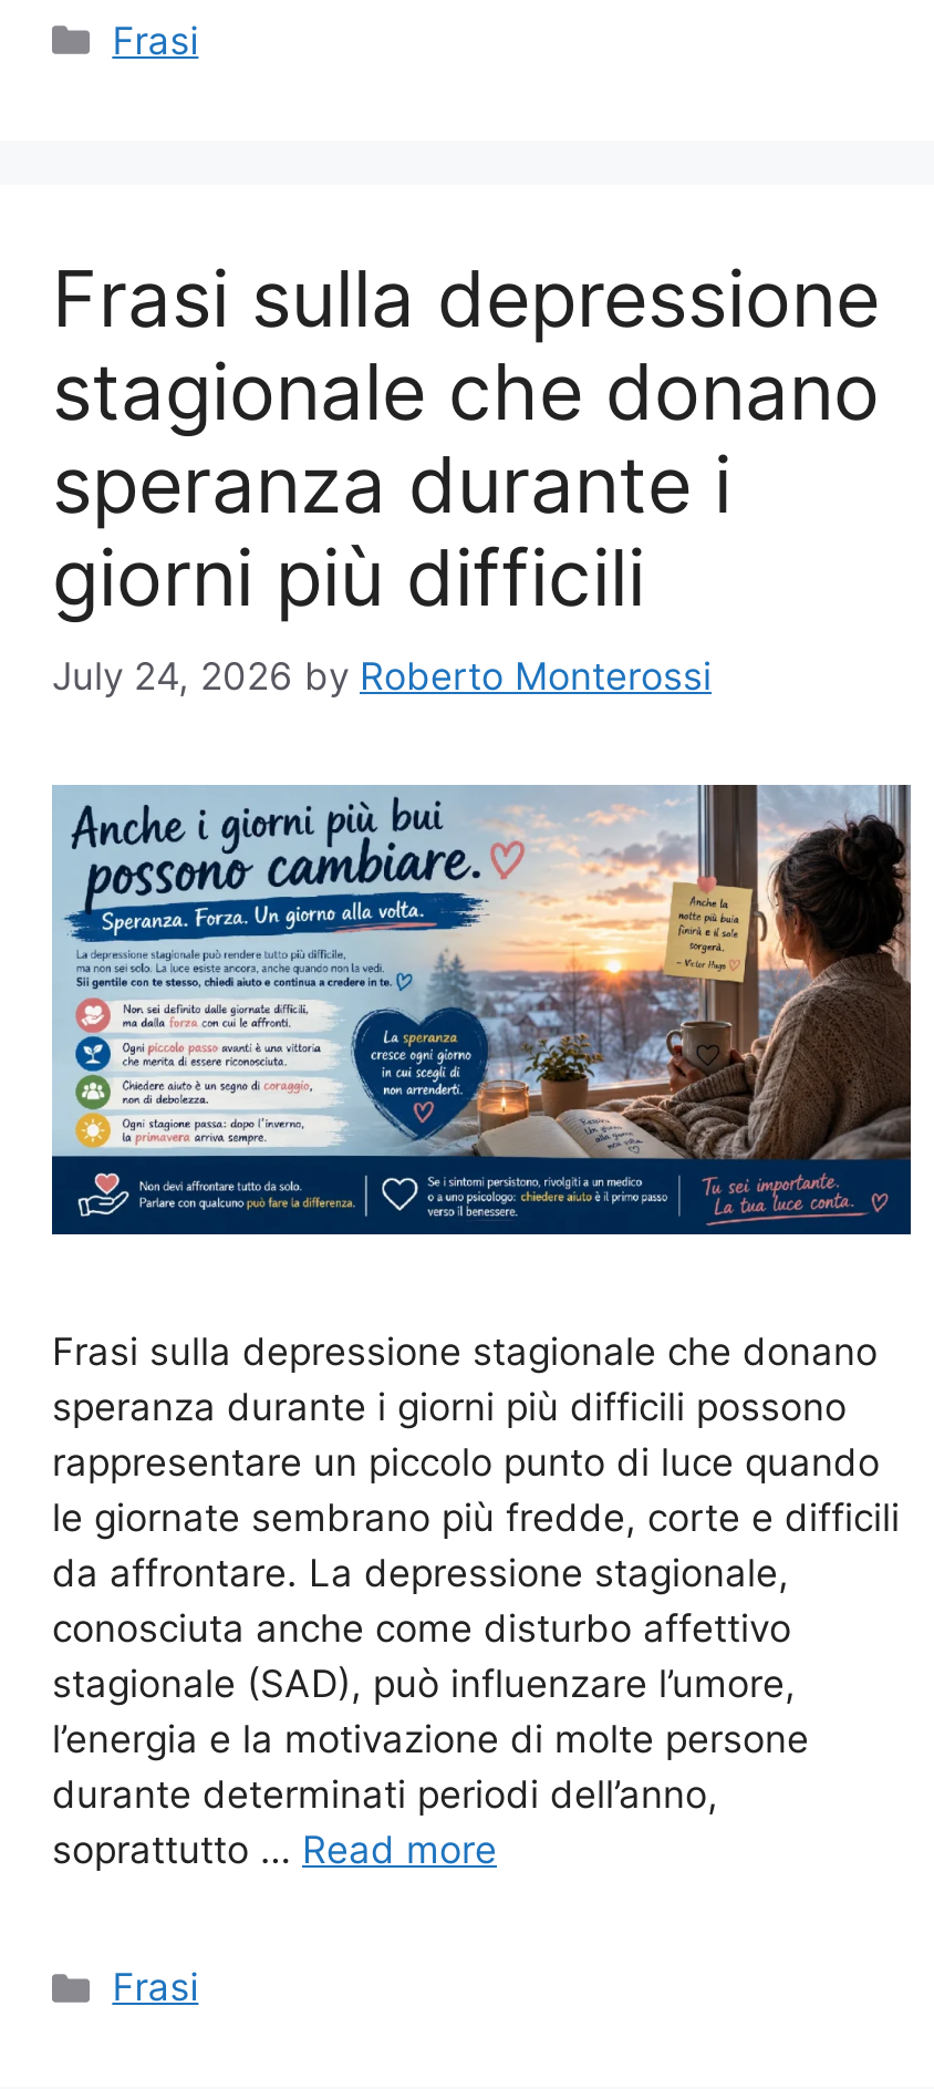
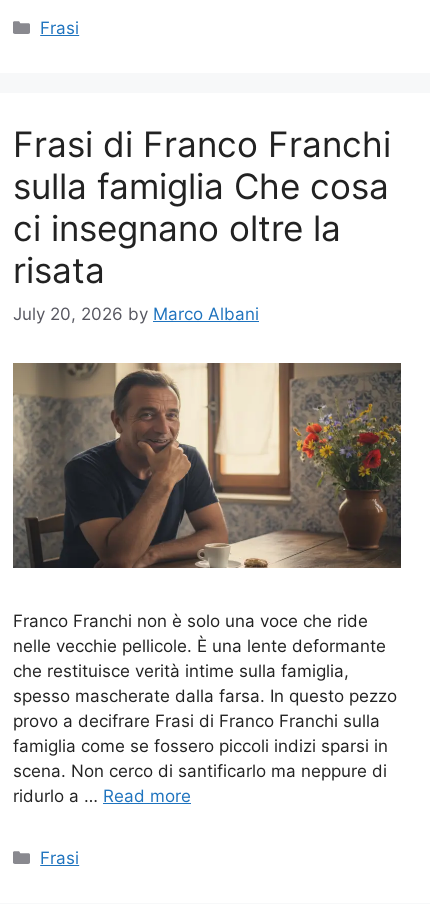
- Frasi sulla depressione
- stagionale che donano
- speranza durante i
- giorni più difficili
- July 24, 2026 by Roberto Monterossi
+ Frasi di Franco Franchi
+ sulla famiglia Che cosa
+ ci insegnano oltre la
+ risata
+ July 20, 2026 by Marco Albani

- [image]
+ [image]

- Frasi sulla depressione stagionale che donano
- speranza durante i giorni più difficili possono
- rappresentare un piccolo punto di luce quando
- le giornate sembrano più fredde, corte e difficili
- da affrontare. La depressione stagionale,
- conosciuta anche come disturbo affettivo
- stagionale (SAD), può influenzare l’umore,
- l’energia e la motivazione di molte persone
- durante determinati periodi dell’anno,
- soprattutto … Read more
+ Franco Franchi non è solo una voce che ride
+ nelle vecchie pellicole. È una lente deformante
+ che restituisce verità intime sulla famiglia,
+ spesso mascherate dalla farsa. In questo pezzo
+ provo a decifrare Frasi di Franco Franchi sulla
+ famiglia come se fossero piccoli indizi sparsi in
+ scena. Non cerco di santificarlo ma neppure di
+ ridurlo a … Read more
